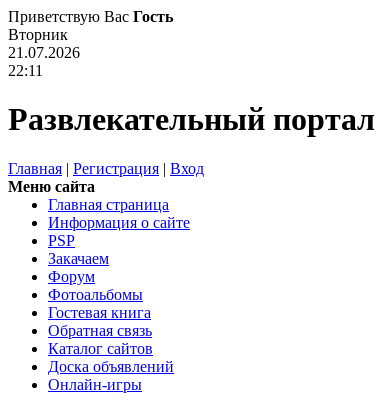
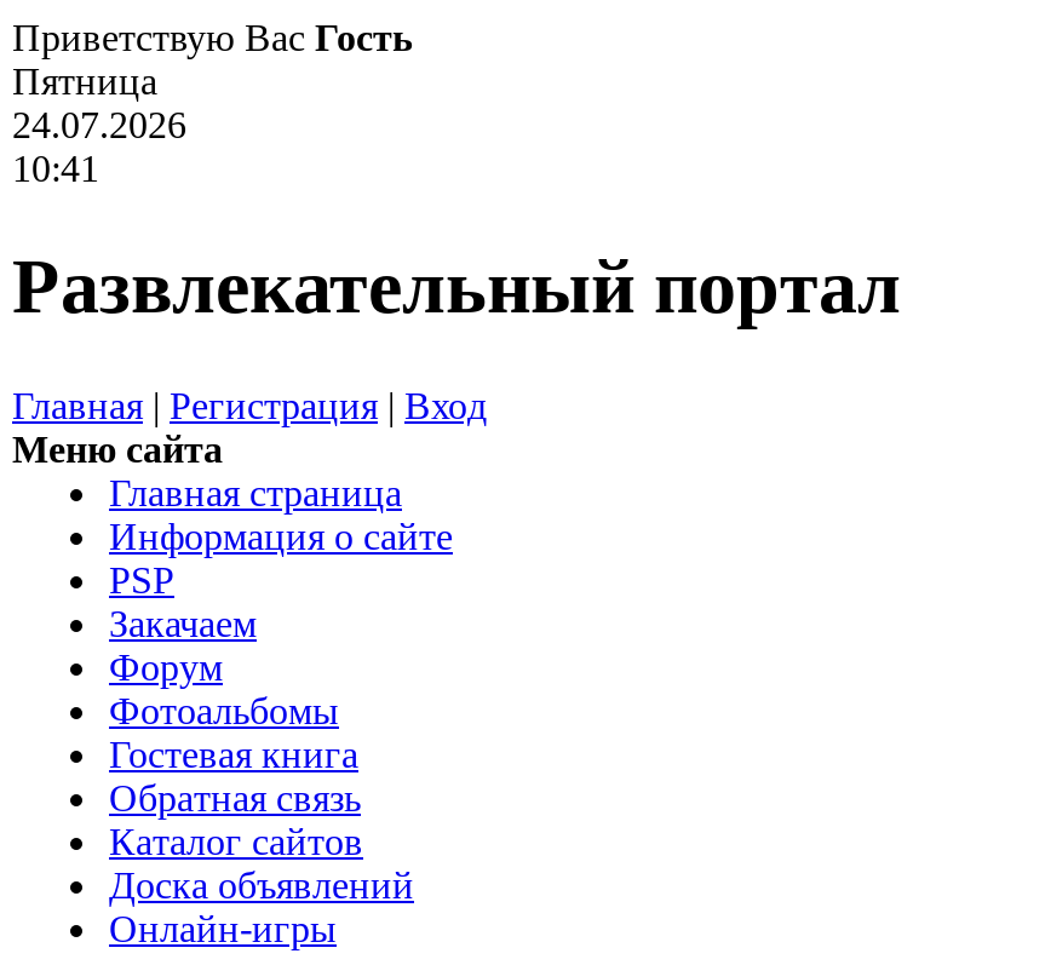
- Вторник
- 21.07.2026
- 22:11
+ Пятница
+ 24.07.2026
+ 10:41
